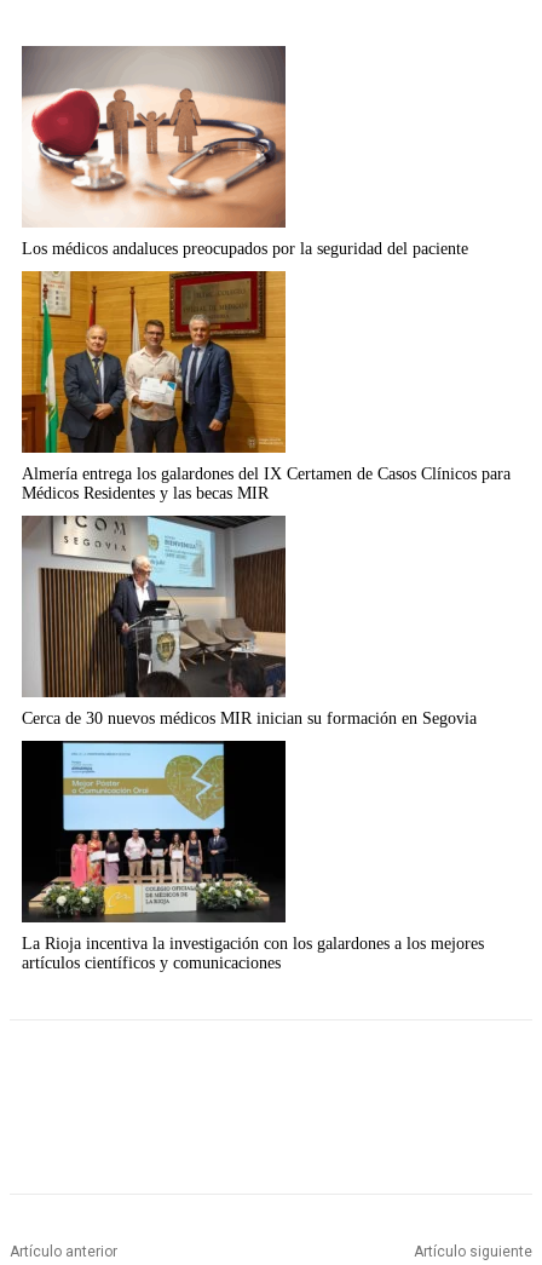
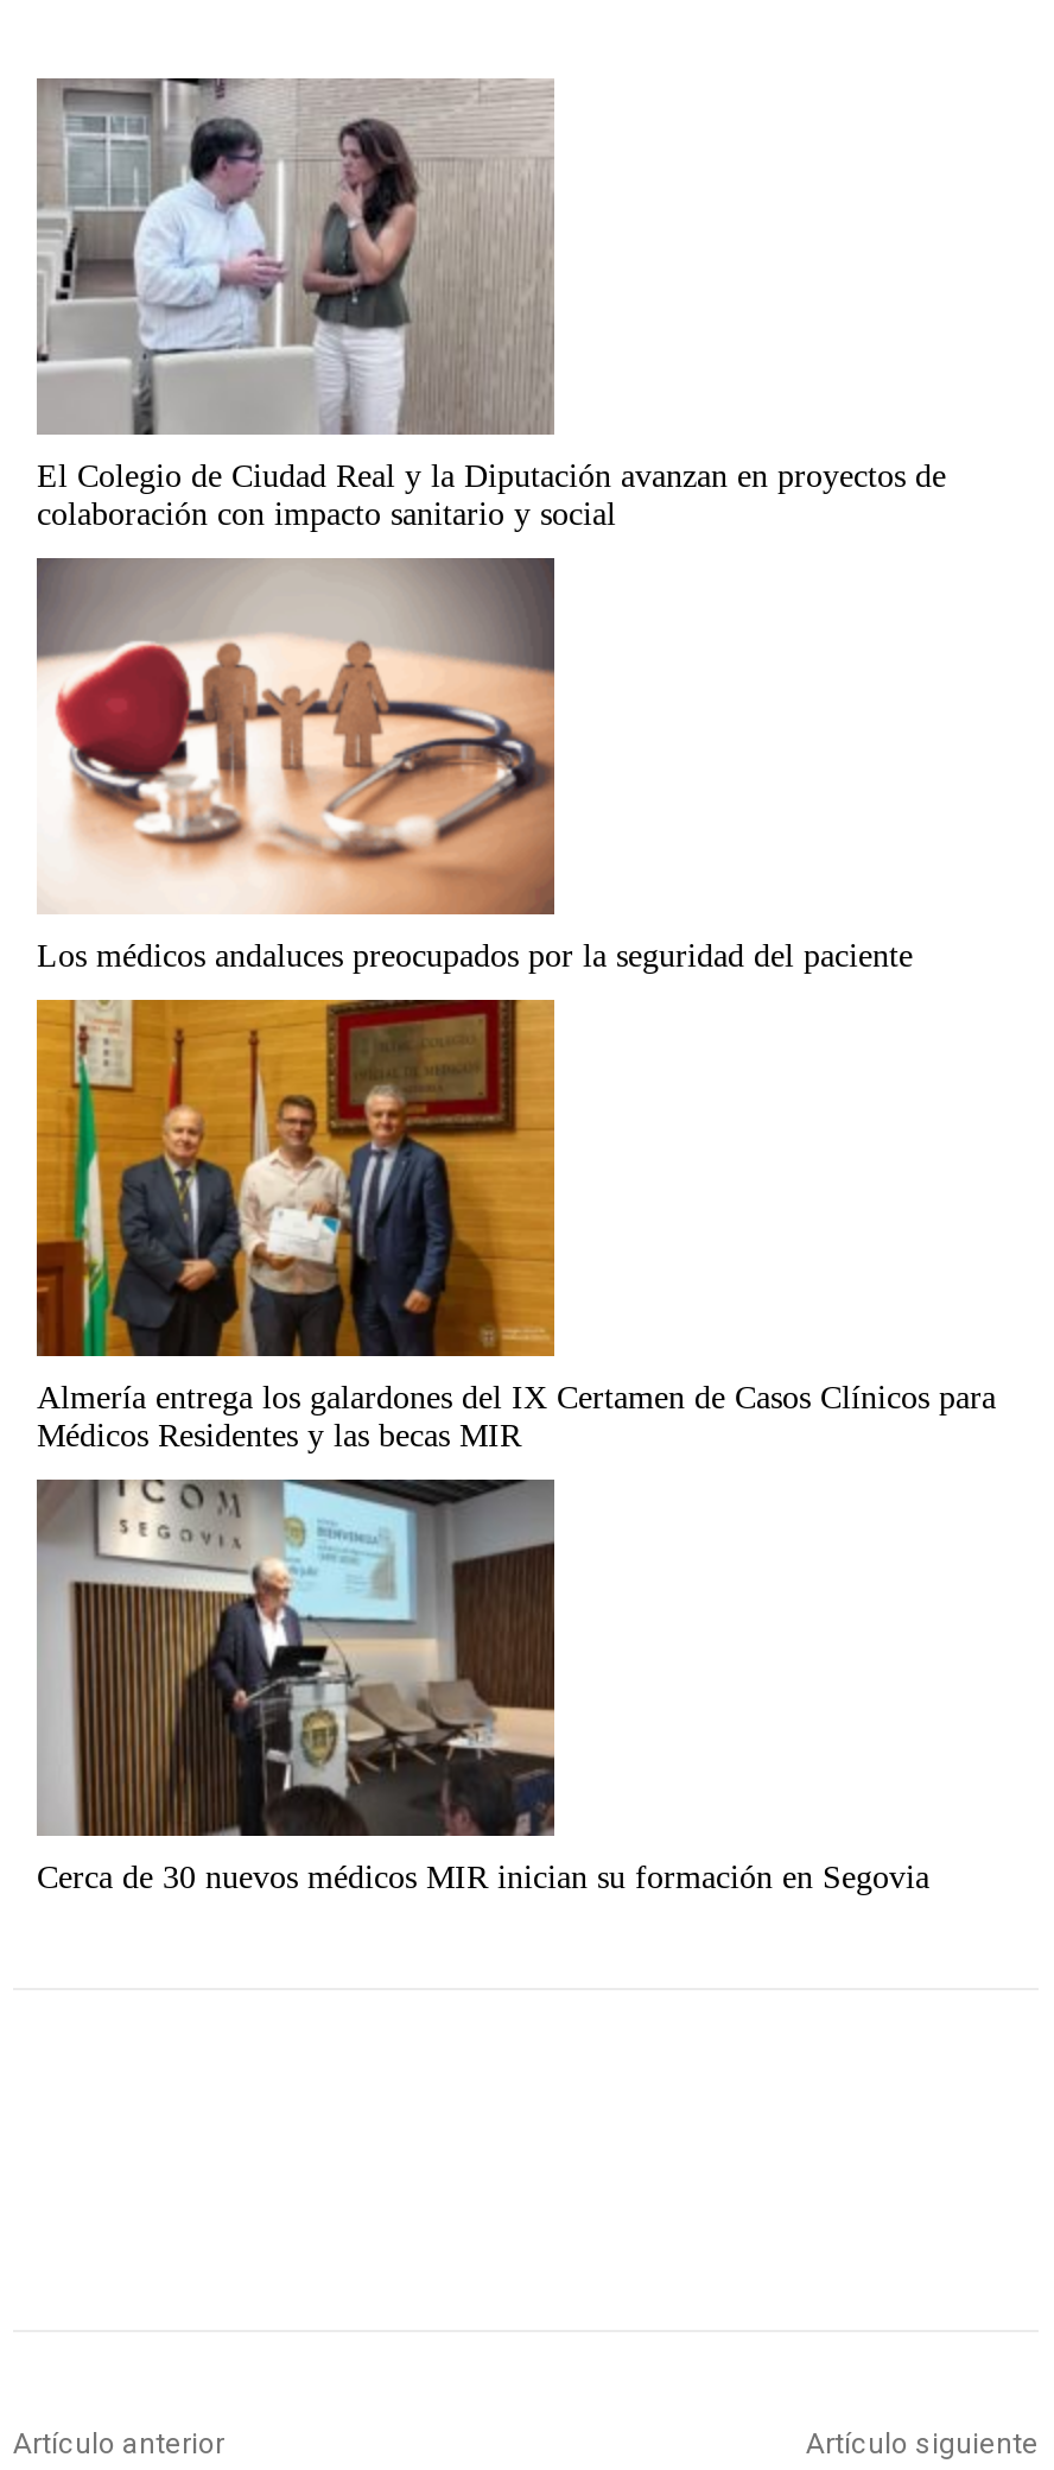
+ [image]
+ El Colegio de Ciudad Real y la Diputación avanzan en proyectos de
+ colaboración con impacto sanitario y social

moved down: [image] | Los médicos andaluces preocupados por la seguridad del paciente | Almería entrega los galardones del IX Certamen de Casos Clínicos para | Médicos Residentes y las becas MIR | Cerca de 30 nuevos médicos MIR inician su formación en Segovia

- [image]
- La Rioja incentiva la investigación con los galardones a los mejores
- artículos científicos y comunicaciones
